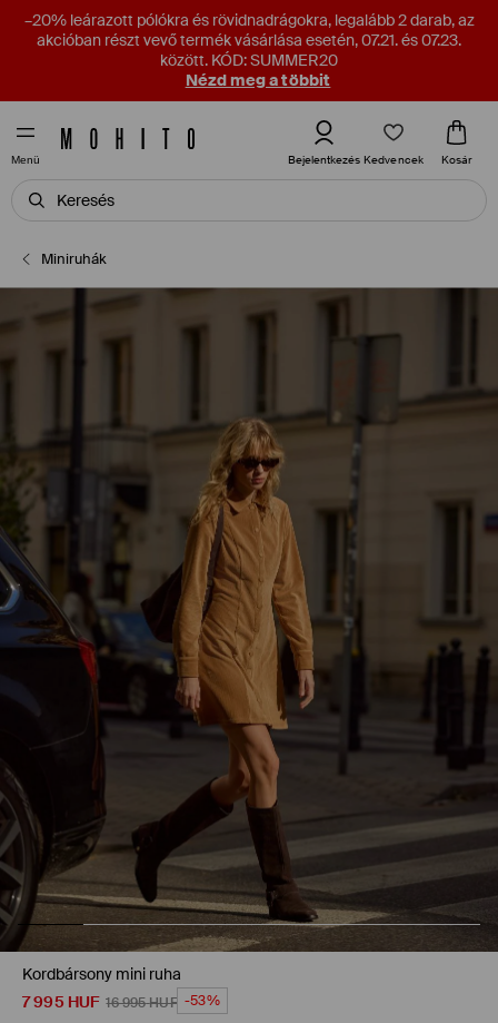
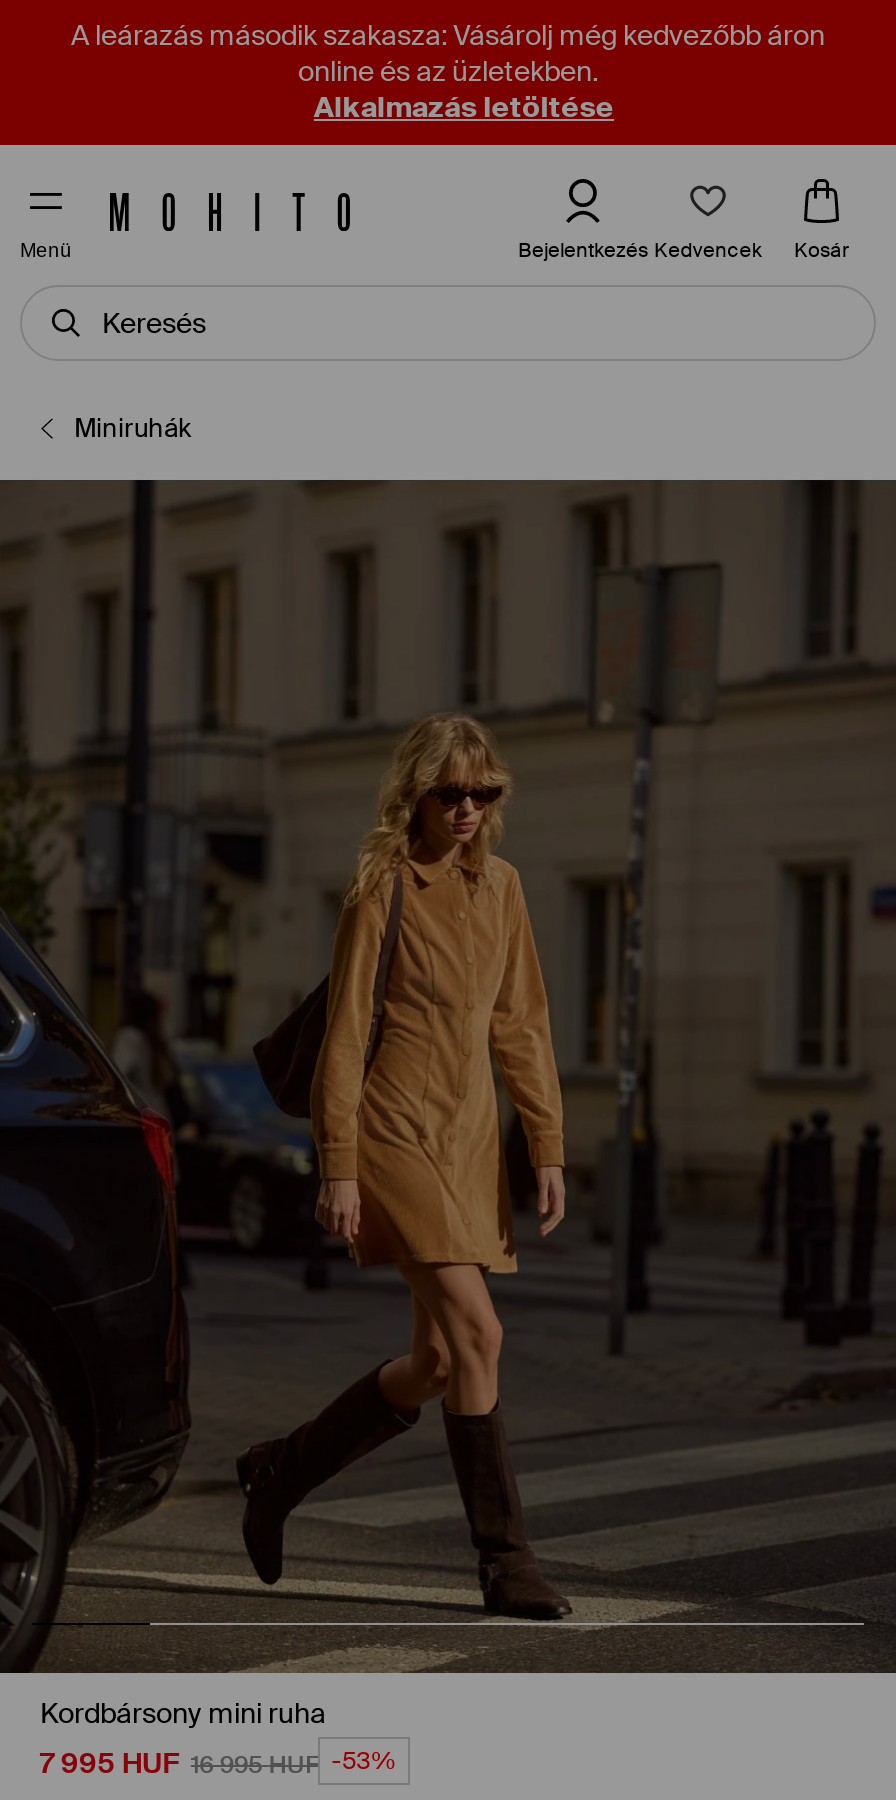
- –20% leárazott pólókra és rövidnadrágokra, legalább 2 darab, az
- akcióban részt vevő termék vásárlása esetén, 07.21. és 07.23.
- között. KÓD: SUMMER20
- Nézd meg a többit
+ A leárazás második szakasza: Vásárolj még kedvezőbb áron
+ online és az üzletekben.
+ Alkalmazás letöltése
